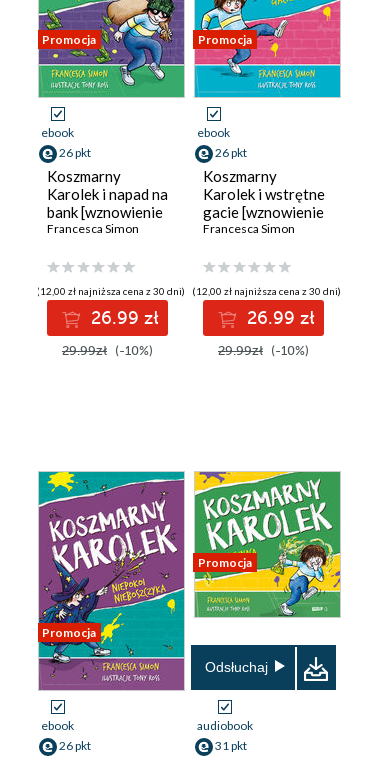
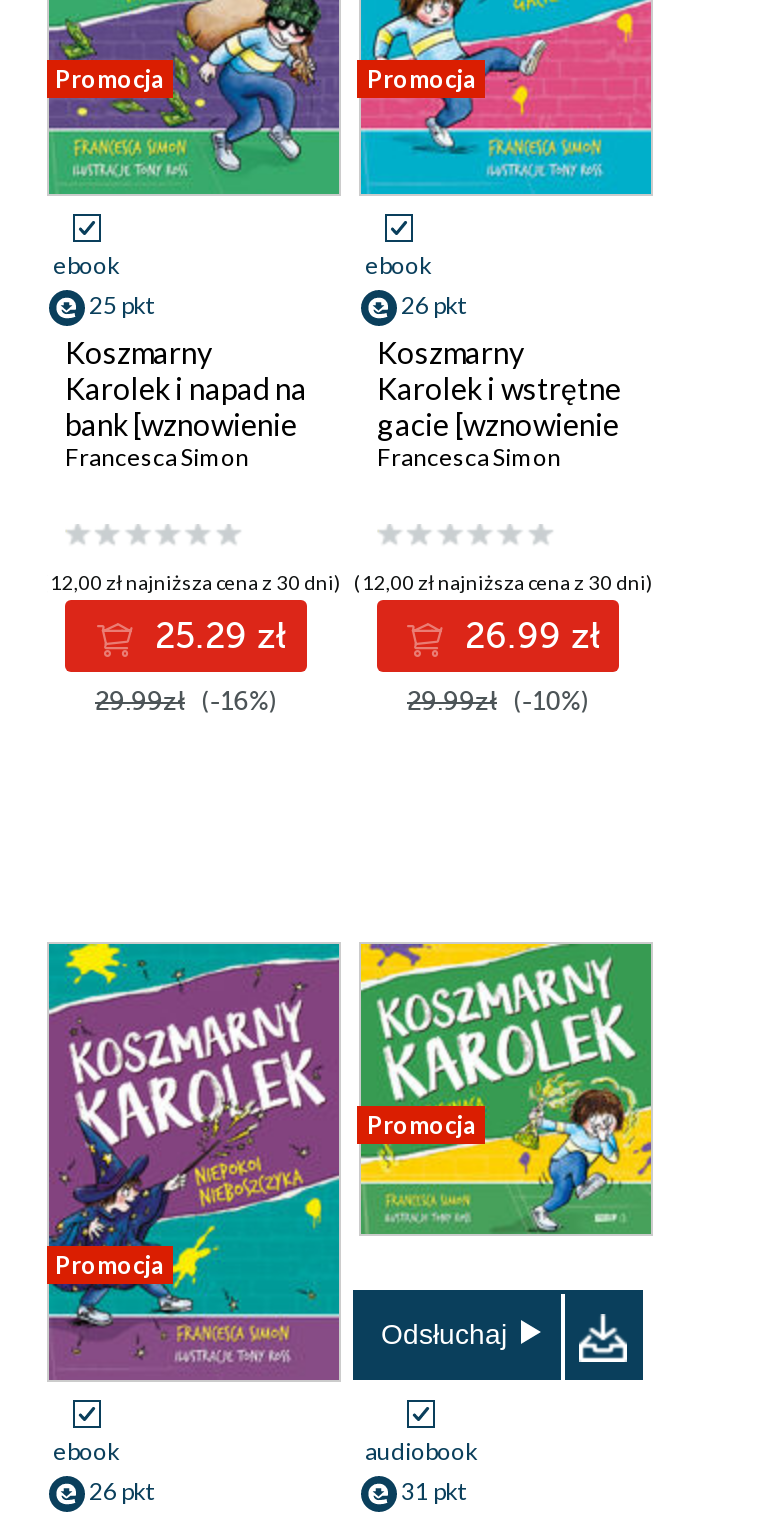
- 26 pkt
+ 25 pkt

- 26.99 zł
+ 25.29 zł

- 29.99zł (-10%)
+ 29.99zł (-16%)
